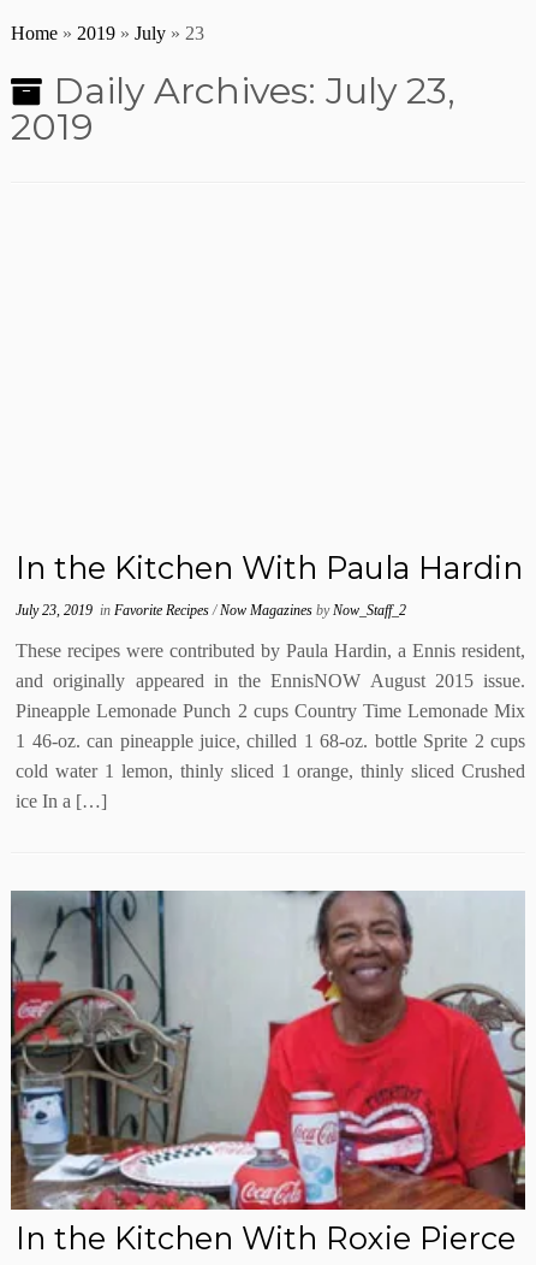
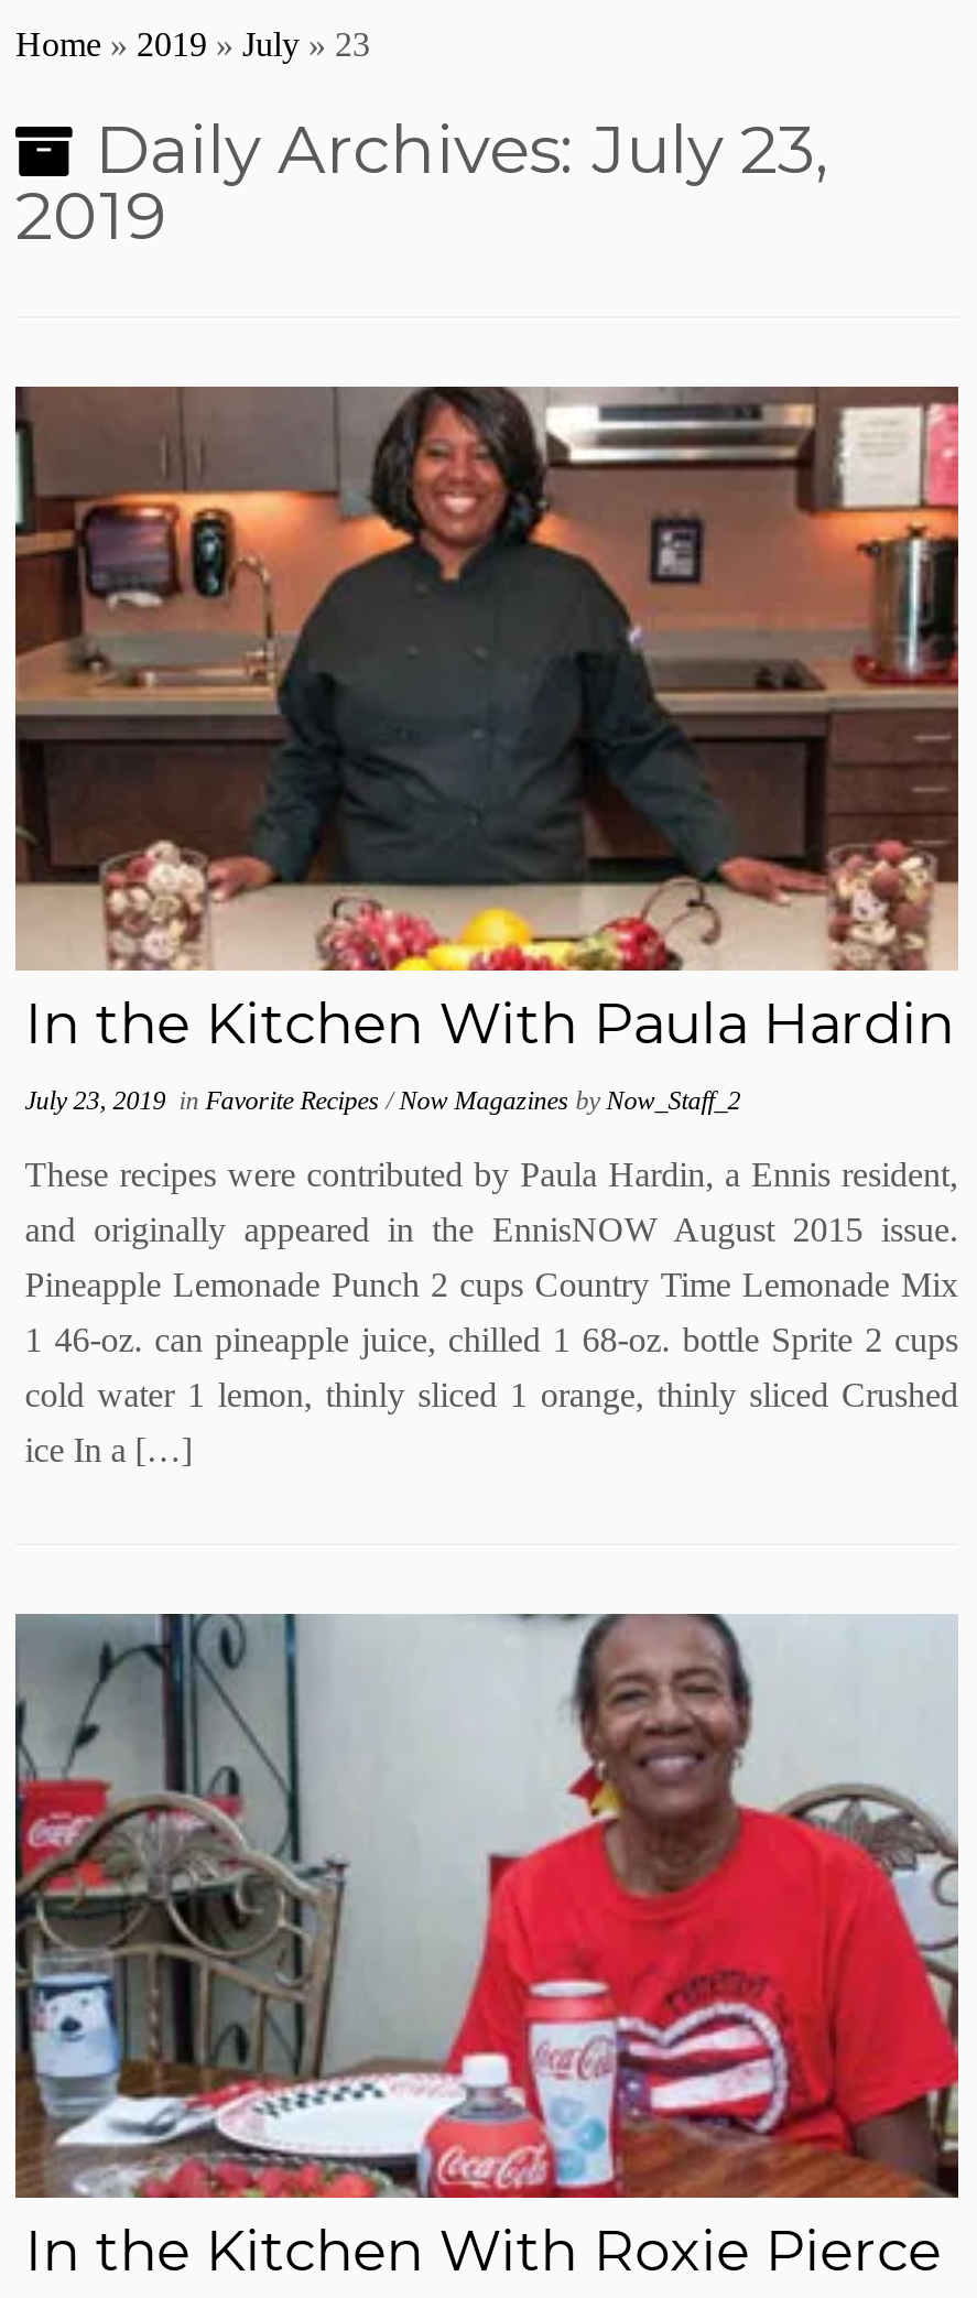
+ [image]
